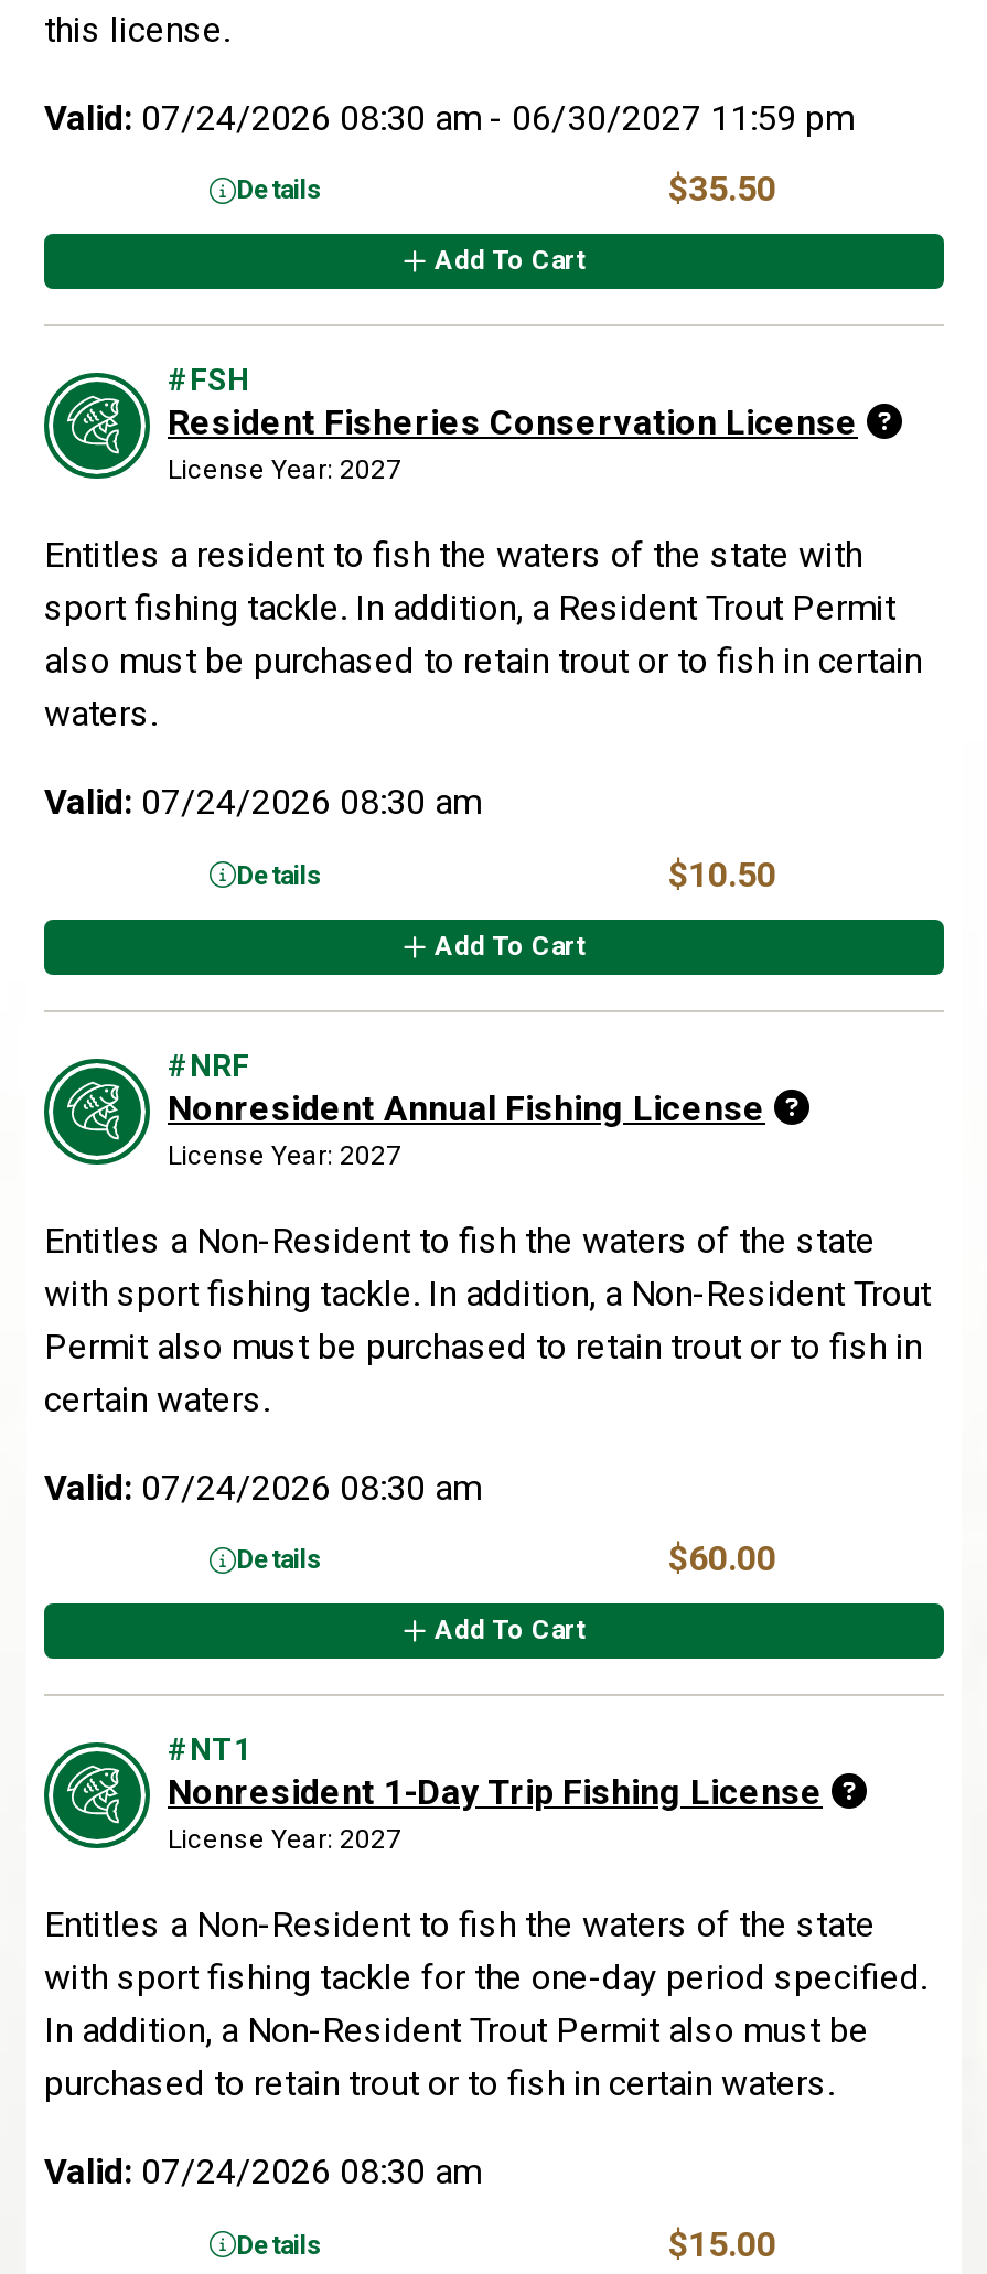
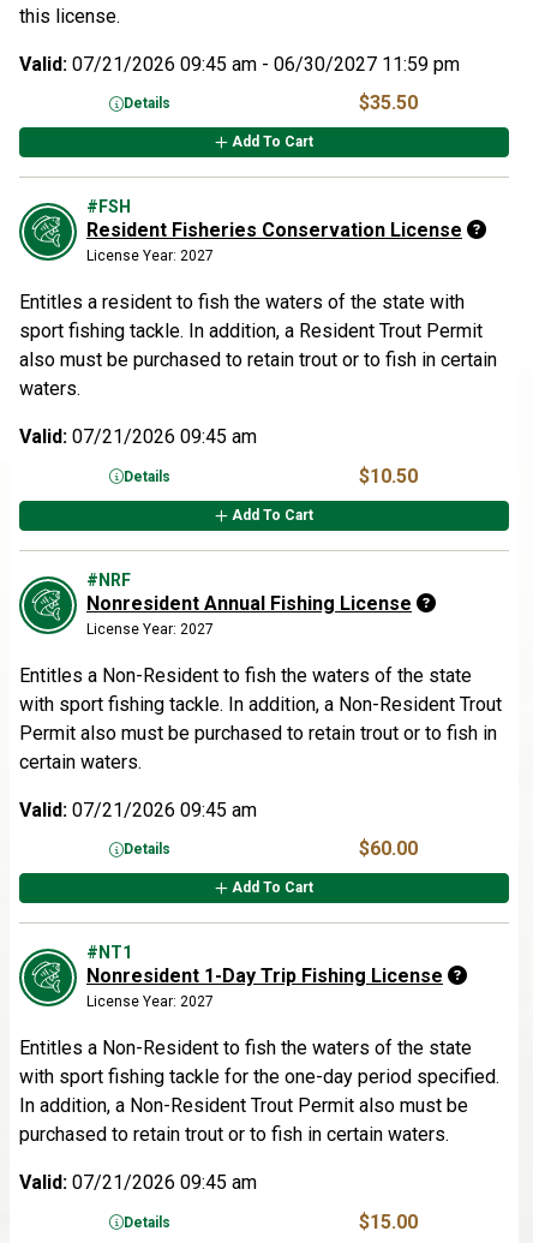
- Valid: 07/24/2026 08:30 am - 06/30/2027 11:59 pm
+ Valid: 07/21/2026 09:45 am - 06/30/2027 11:59 pm

- Valid: 07/24/2026 08:30 am
+ Valid: 07/21/2026 09:45 am

- Valid: 07/24/2026 08:30 am
+ Valid: 07/21/2026 09:45 am

- Valid: 07/24/2026 08:30 am
+ Valid: 07/21/2026 09:45 am
